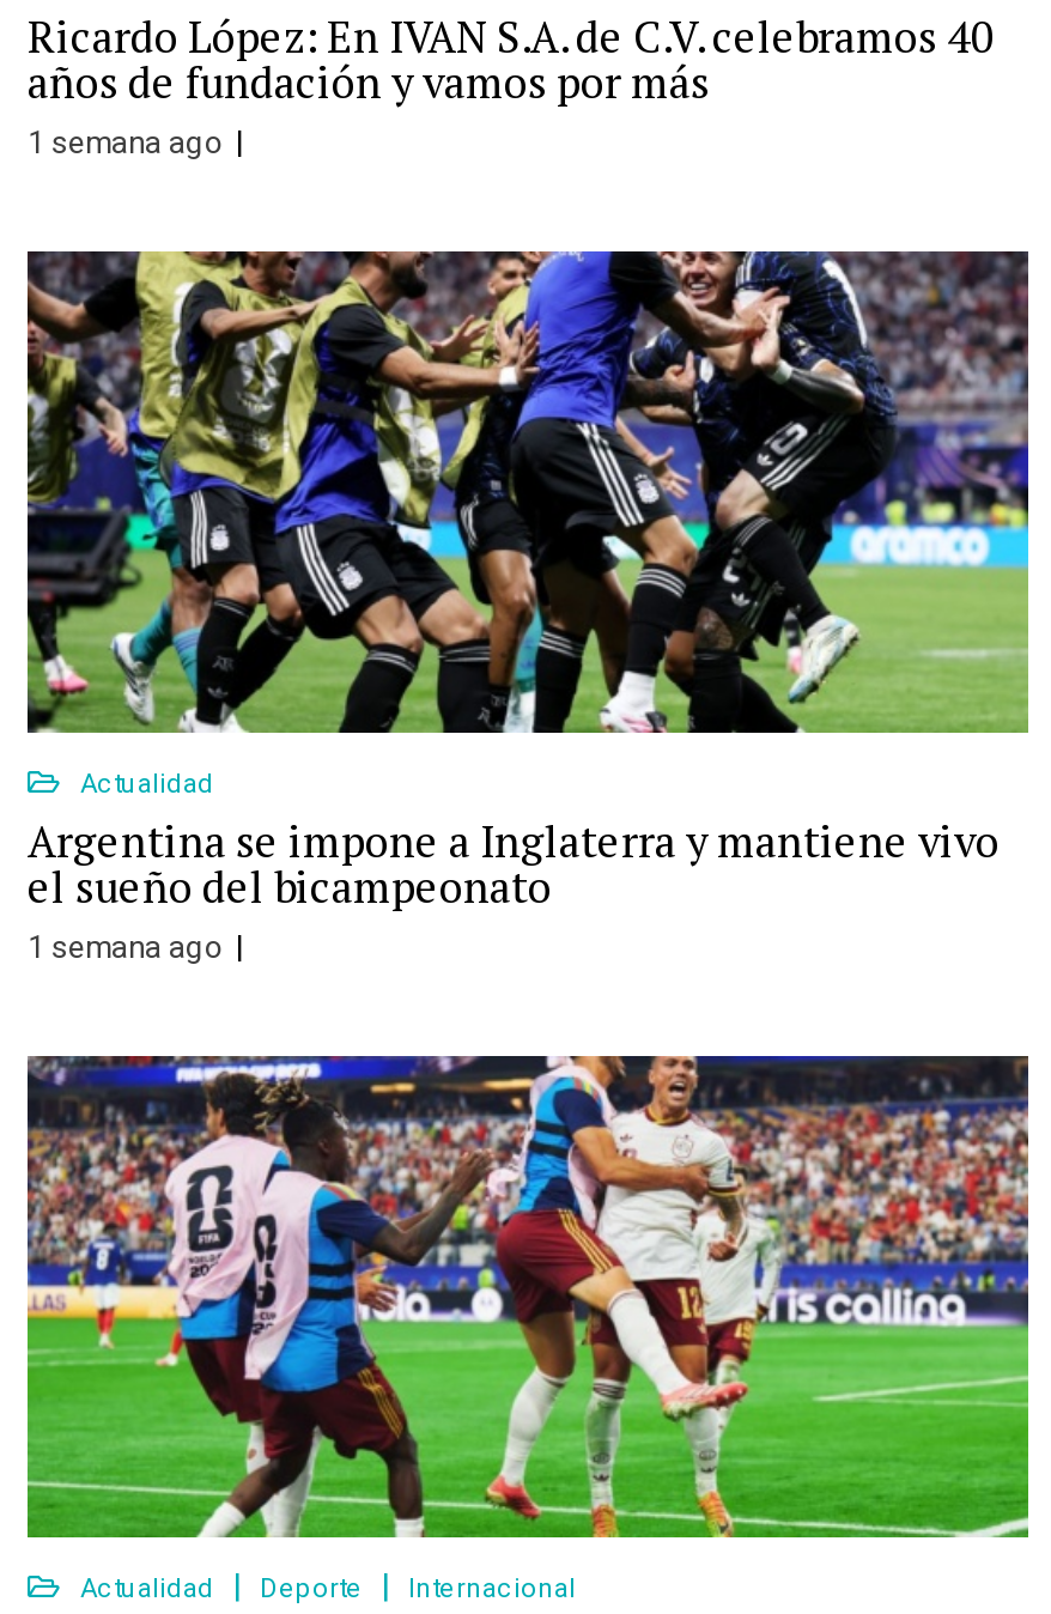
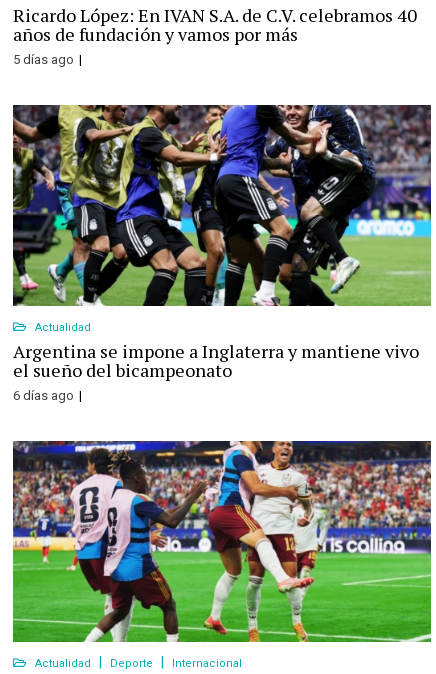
- 1 semana ago
+ 5 días ago

- 1 semana ago
+ 6 días ago
